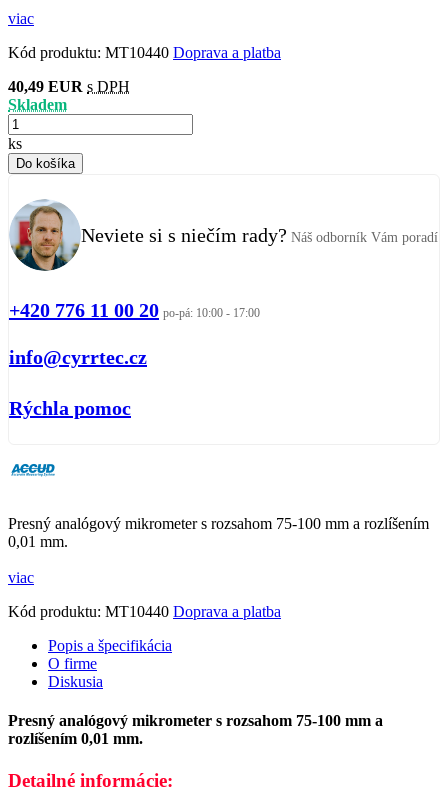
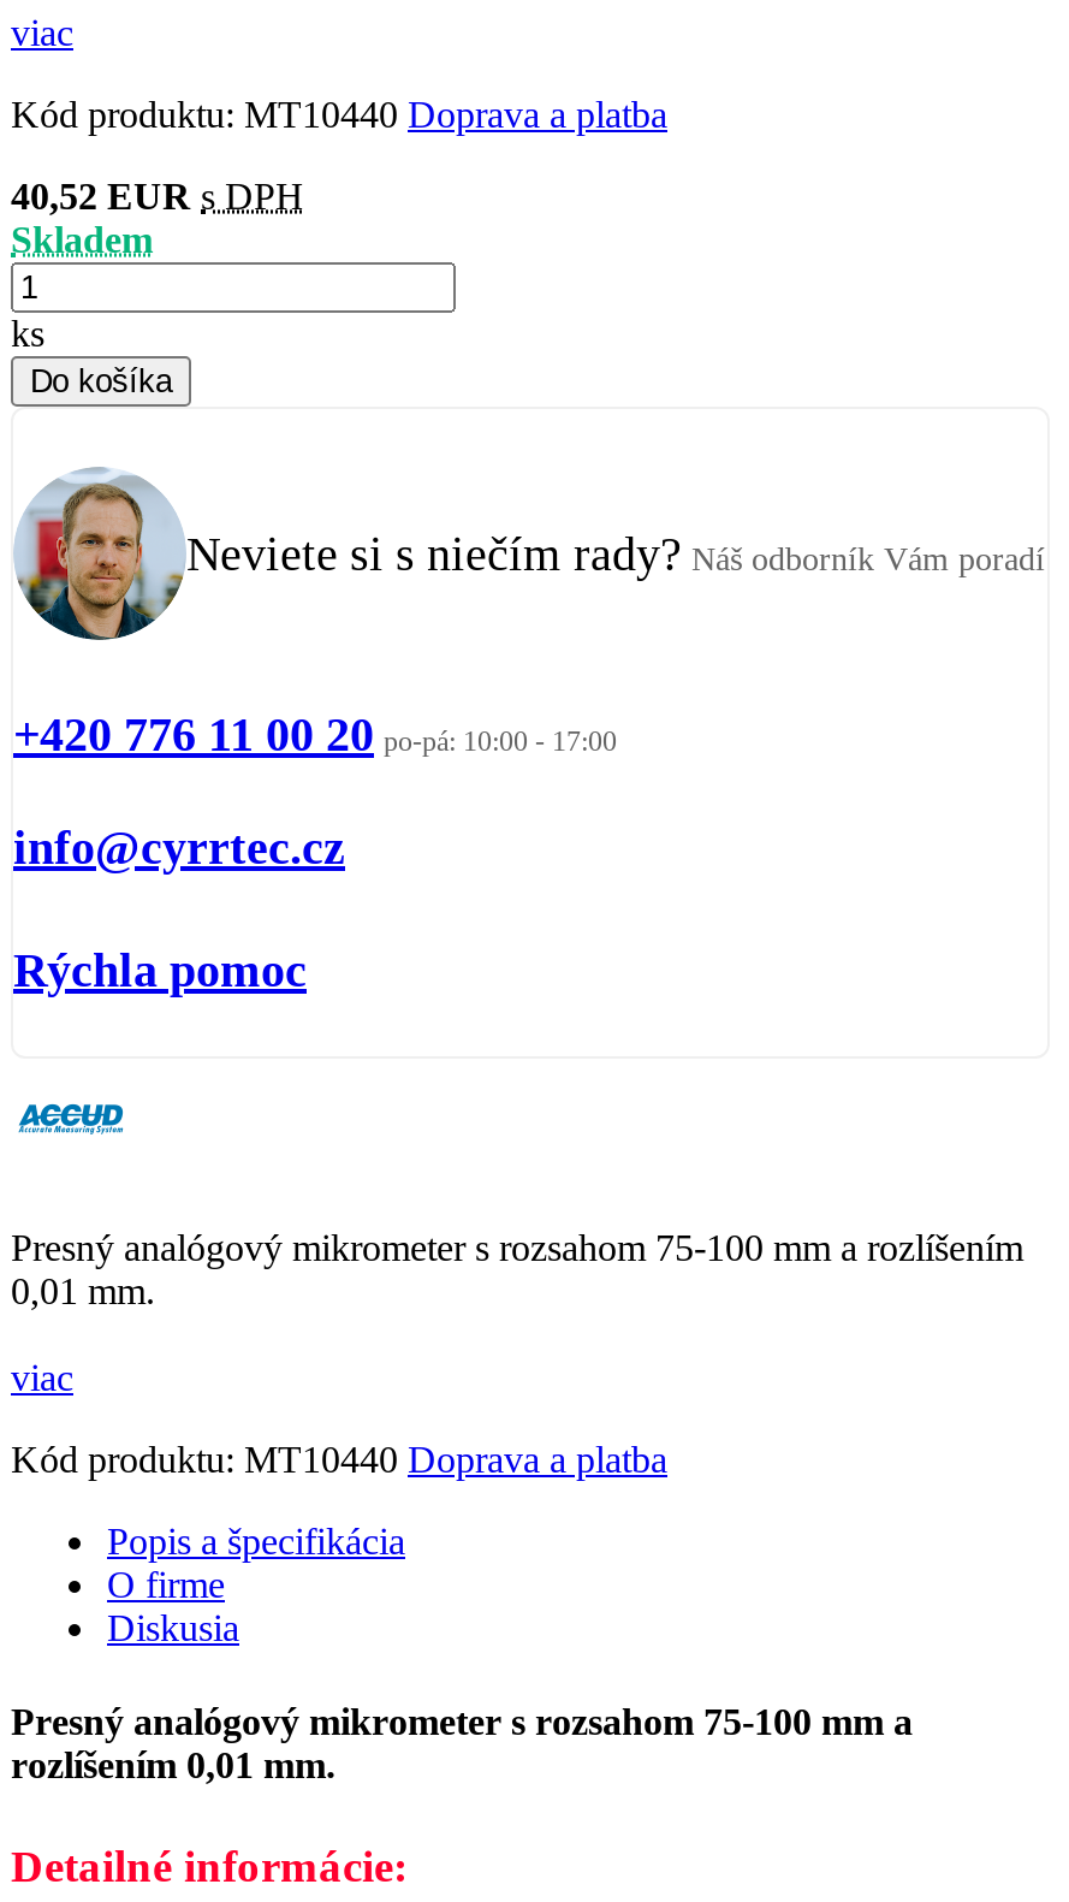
- 40,49 EUR s DPH
+ 40,52 EUR s DPH
